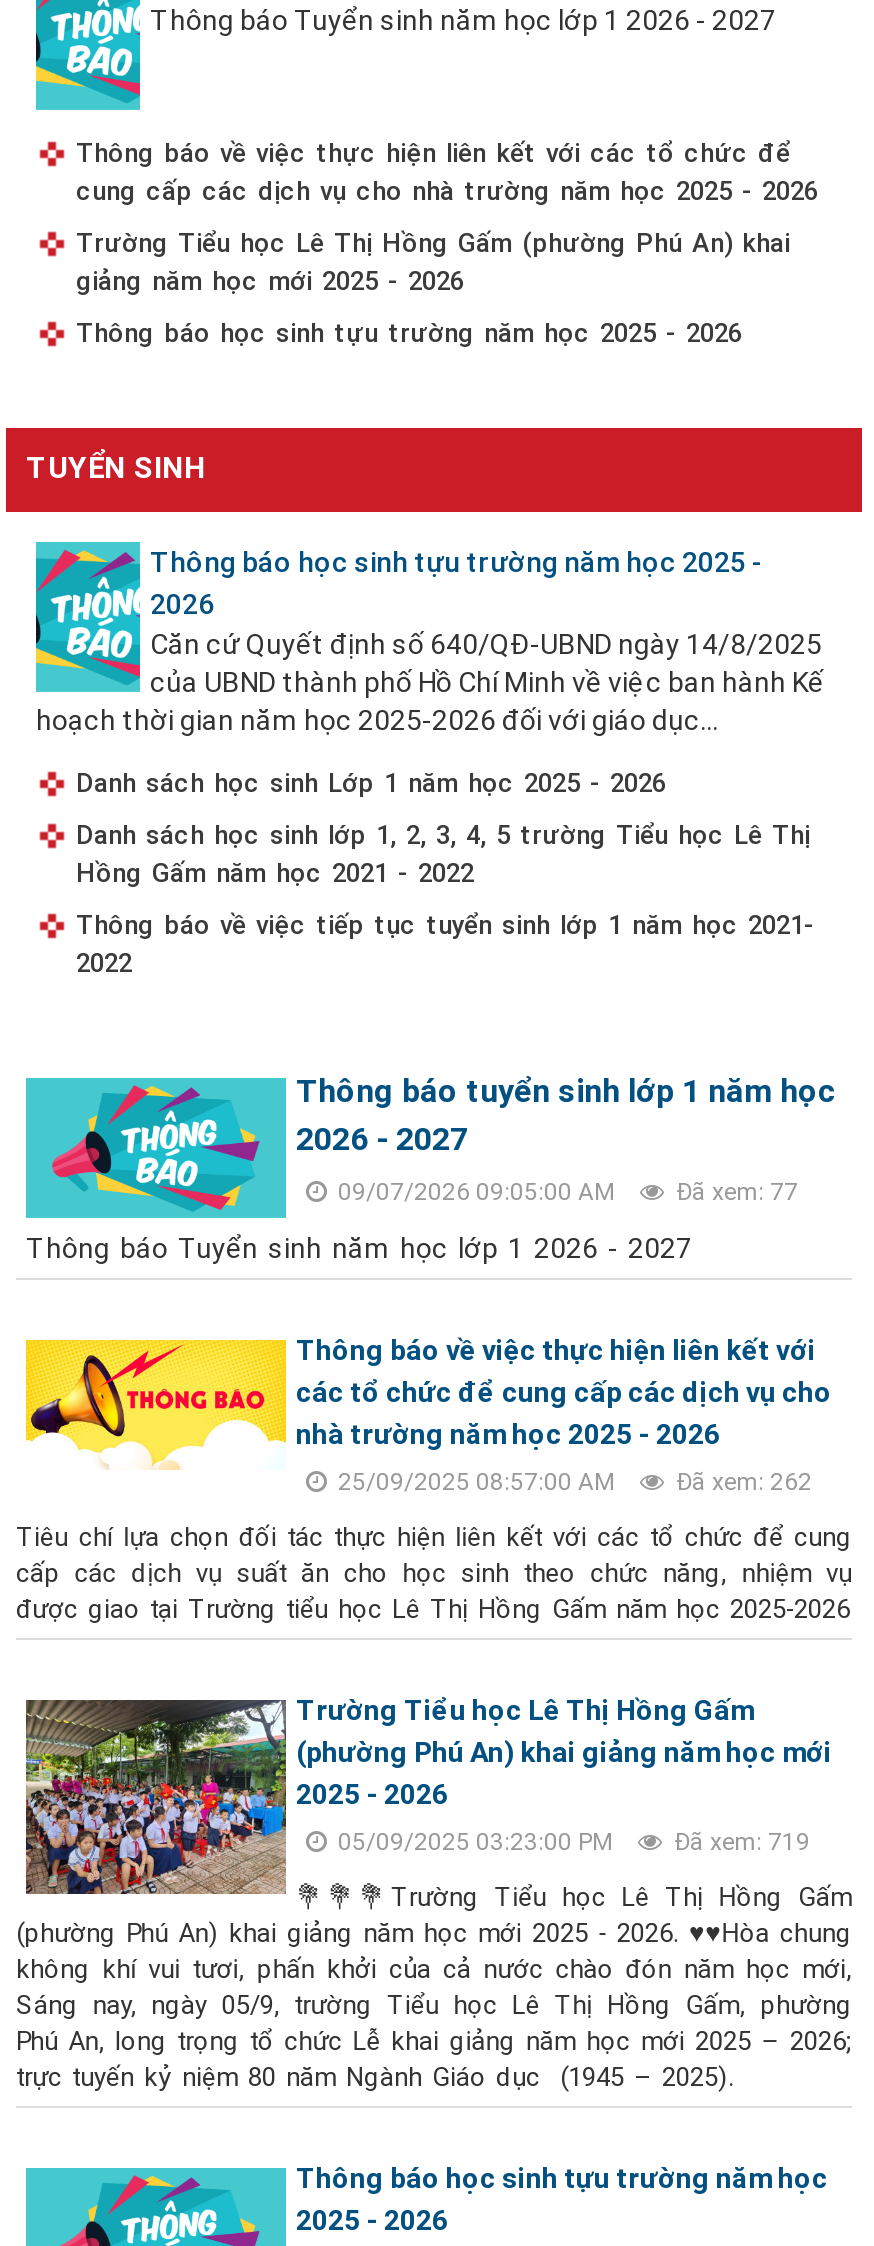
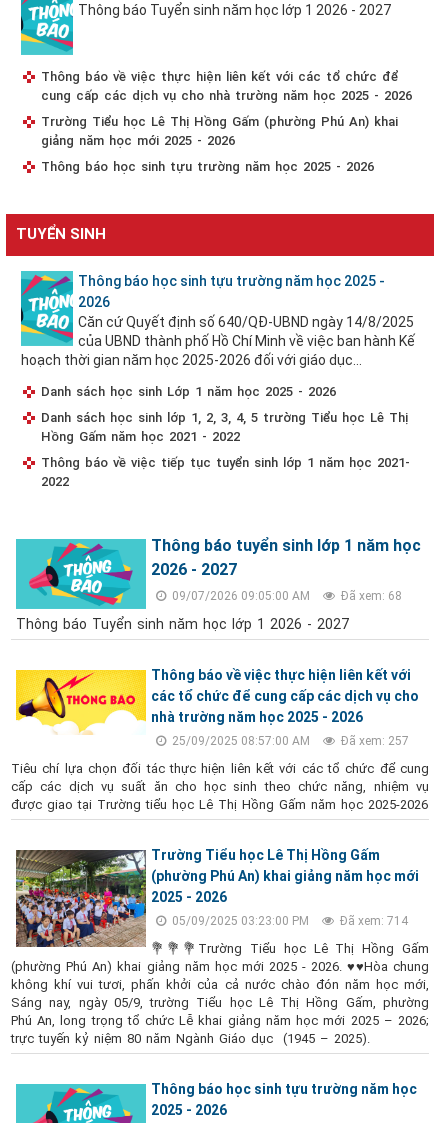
- 09/07/2026 09:05:00 AM Đã xem: 77
+ 09/07/2026 09:05:00 AM Đã xem: 68

- 25/09/2025 08:57:00 AM Đã xem: 262
+ 25/09/2025 08:57:00 AM Đã xem: 257

- 05/09/2025 03:23:00 PM Đã xem: 719
+ 05/09/2025 03:23:00 PM Đã xem: 714
